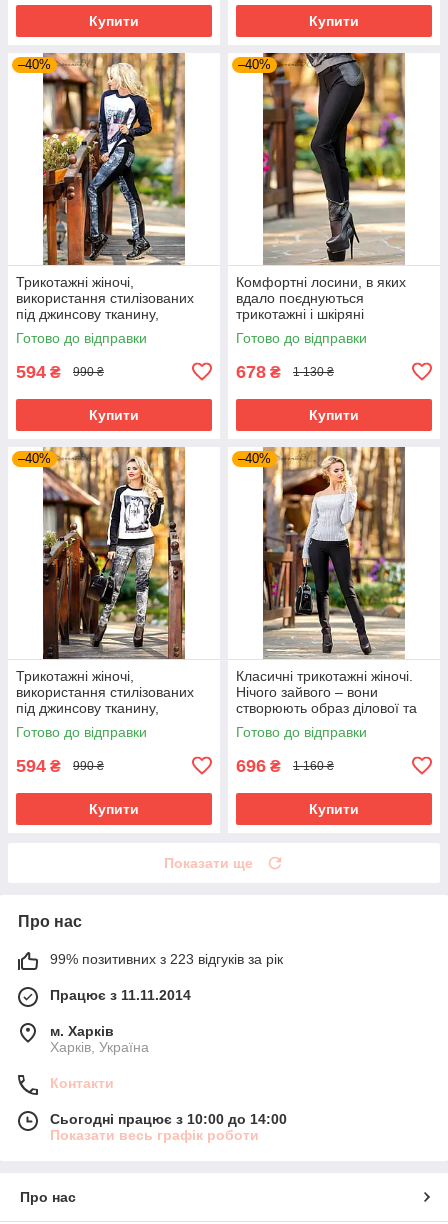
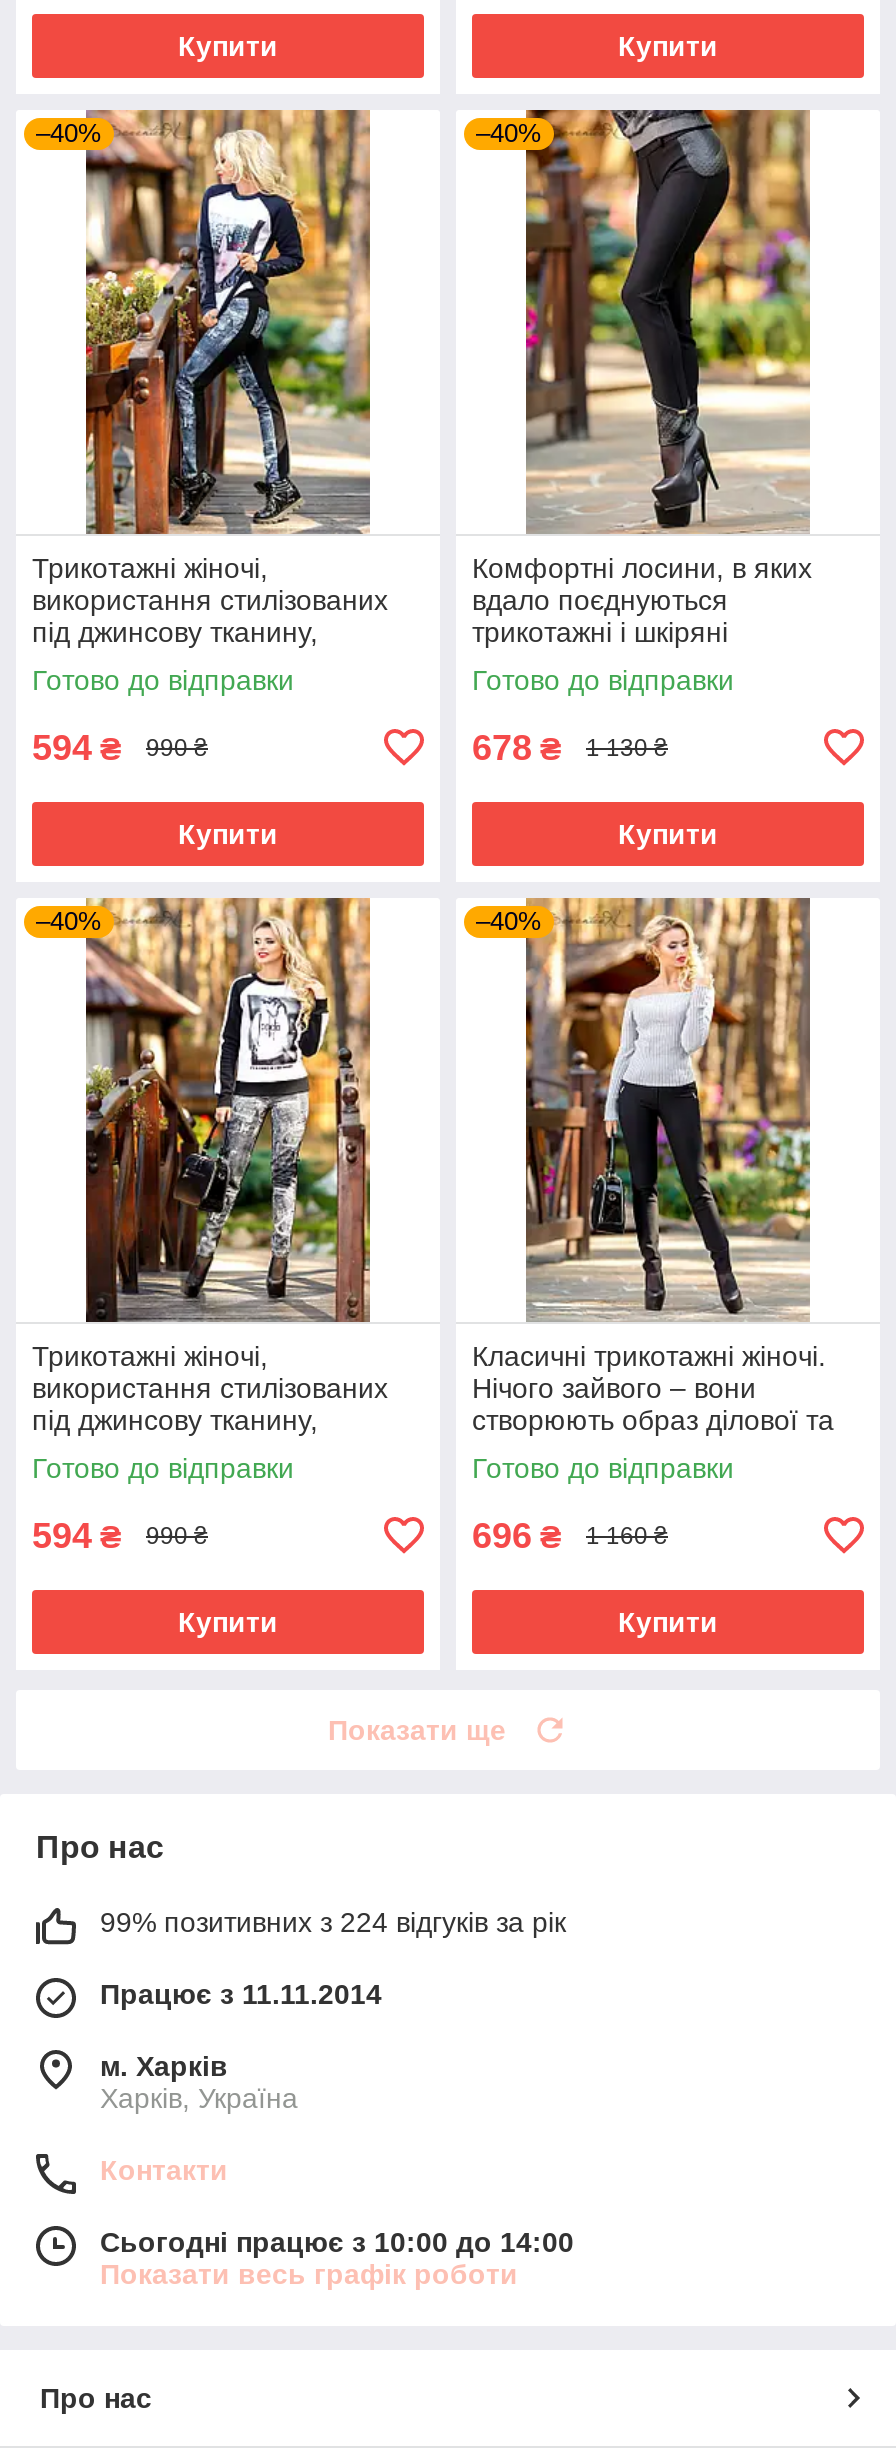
- 99% позитивних з 223 відгуків за рік
+ 99% позитивних з 224 відгуків за рік
